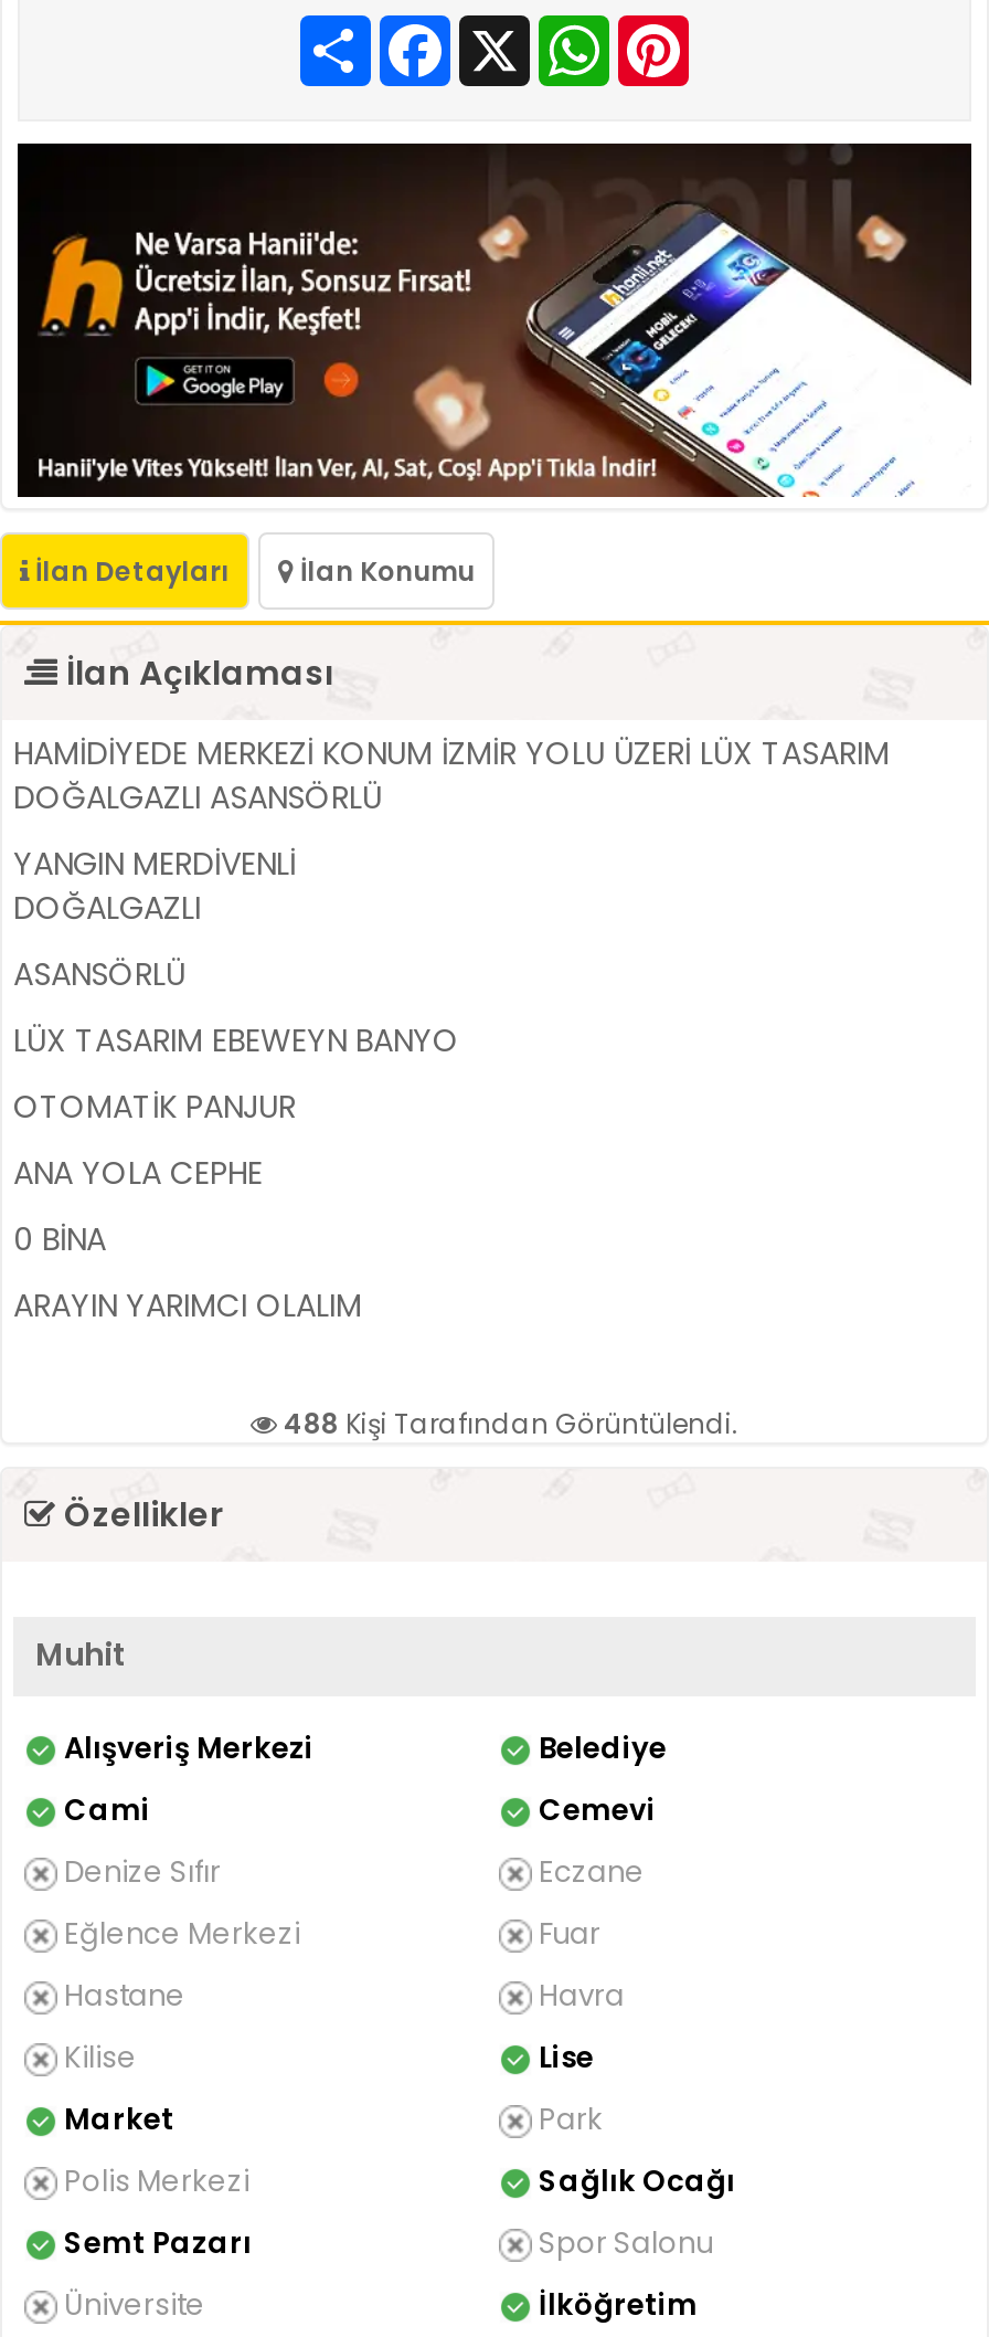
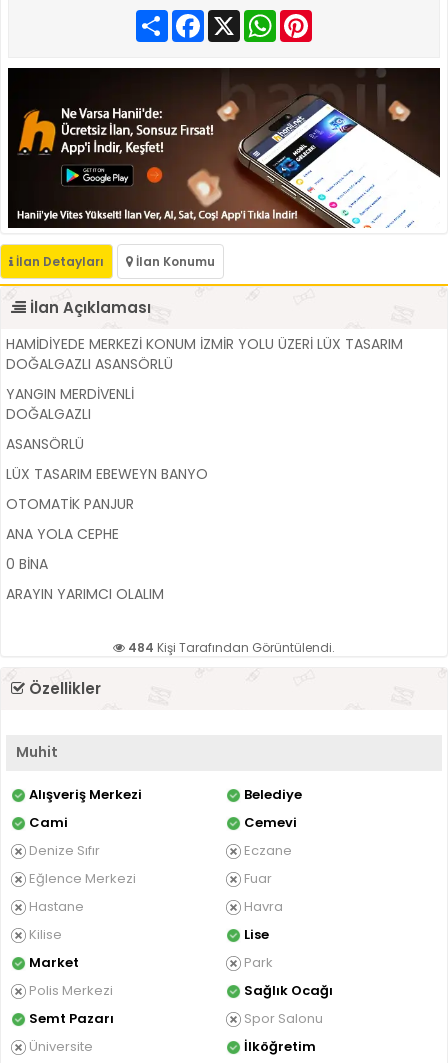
- 488 Kişi Tarafından Görüntülendi.
+ 484 Kişi Tarafından Görüntülendi.
